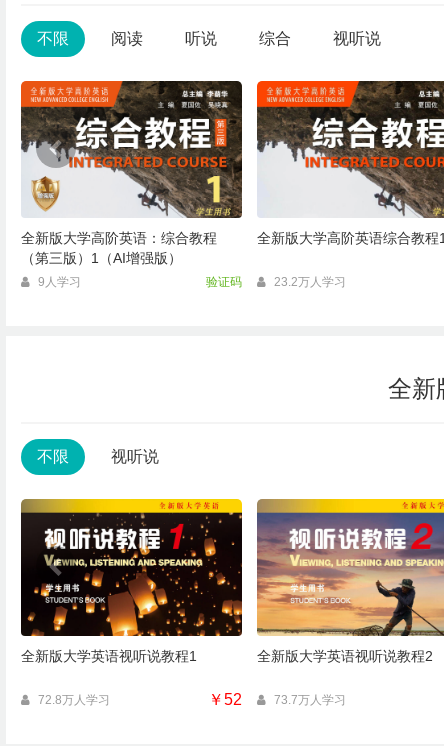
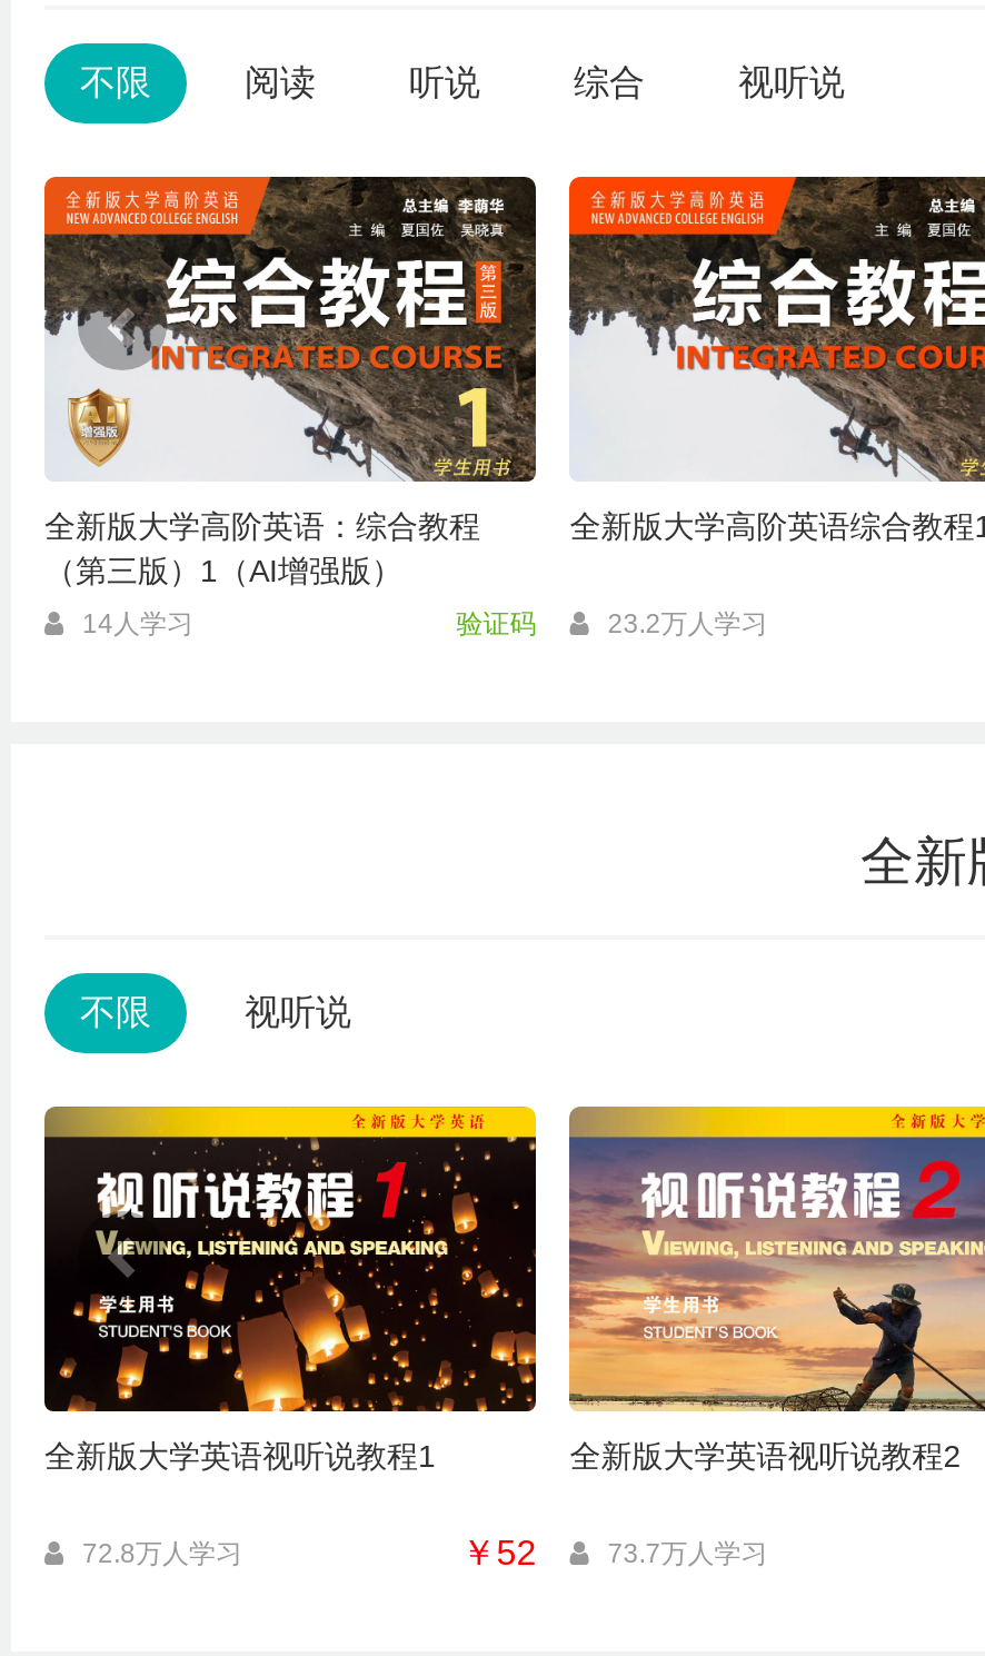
- 9人学习
+ 14人学习
